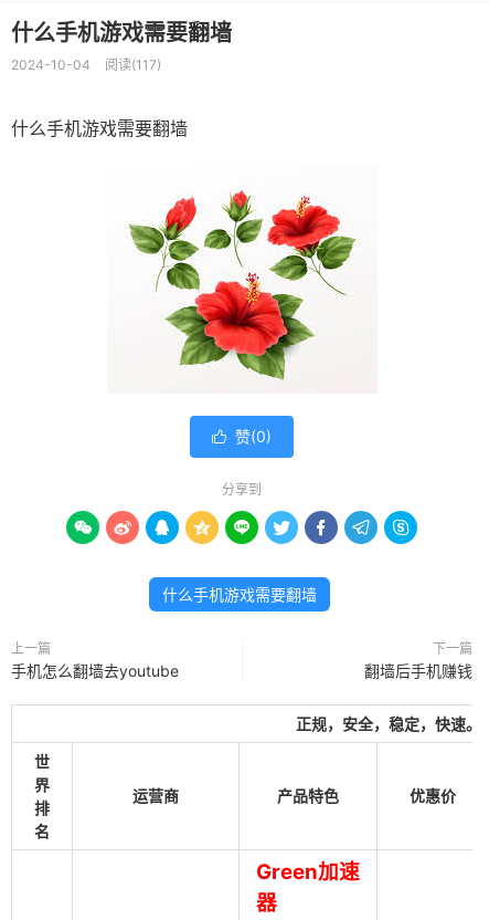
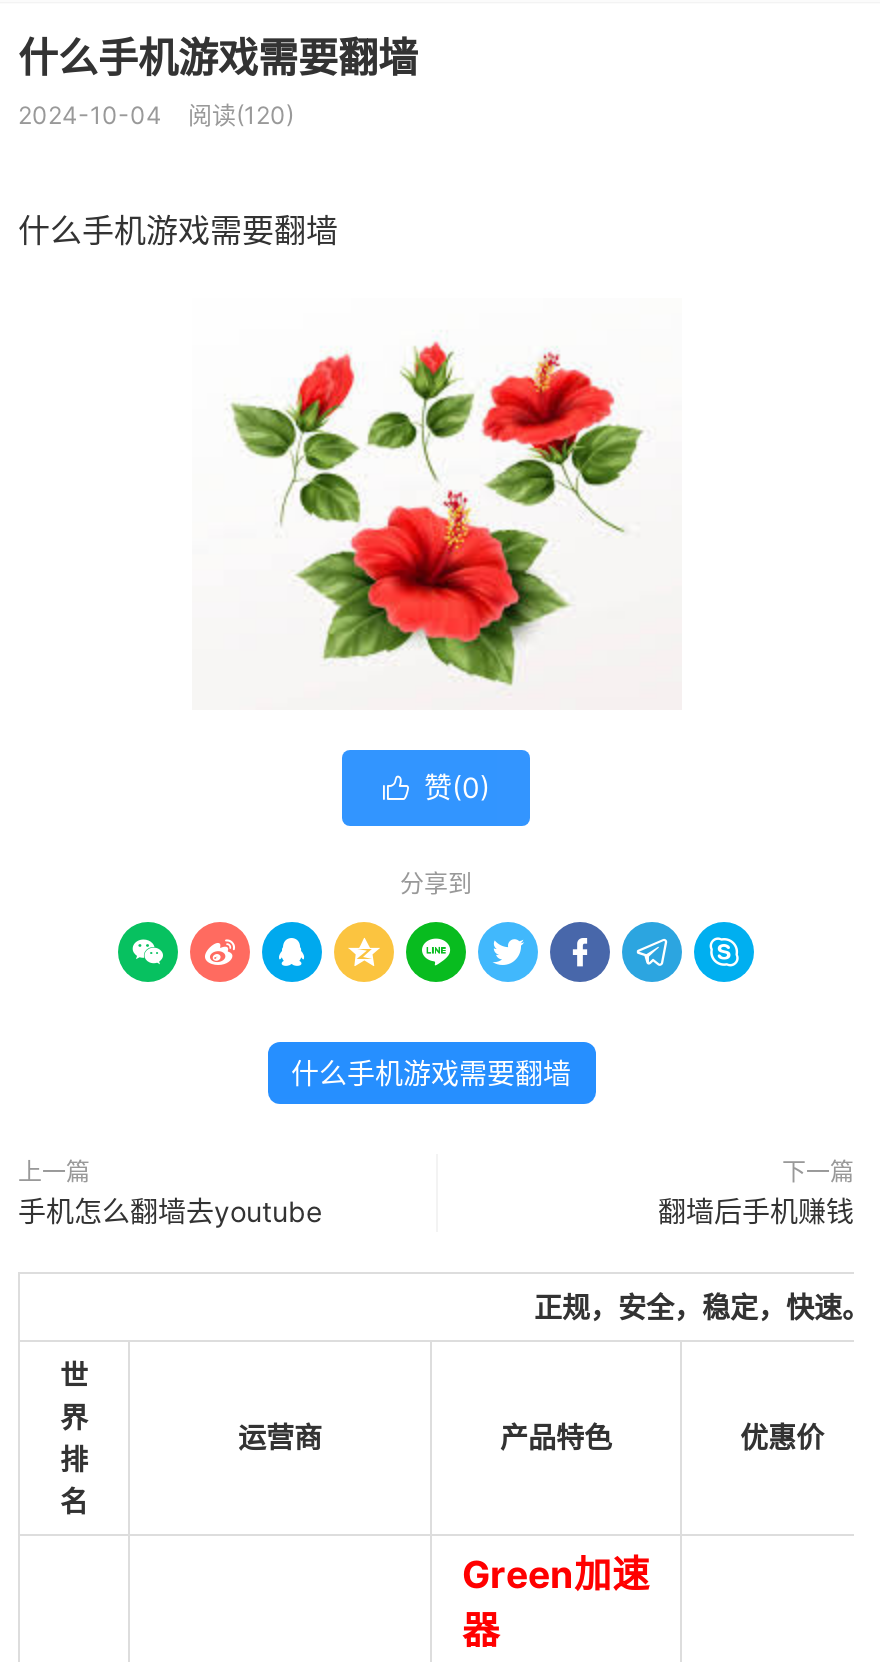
- 2024-10-04 阅读(117)
+ 2024-10-04 阅读(120)
